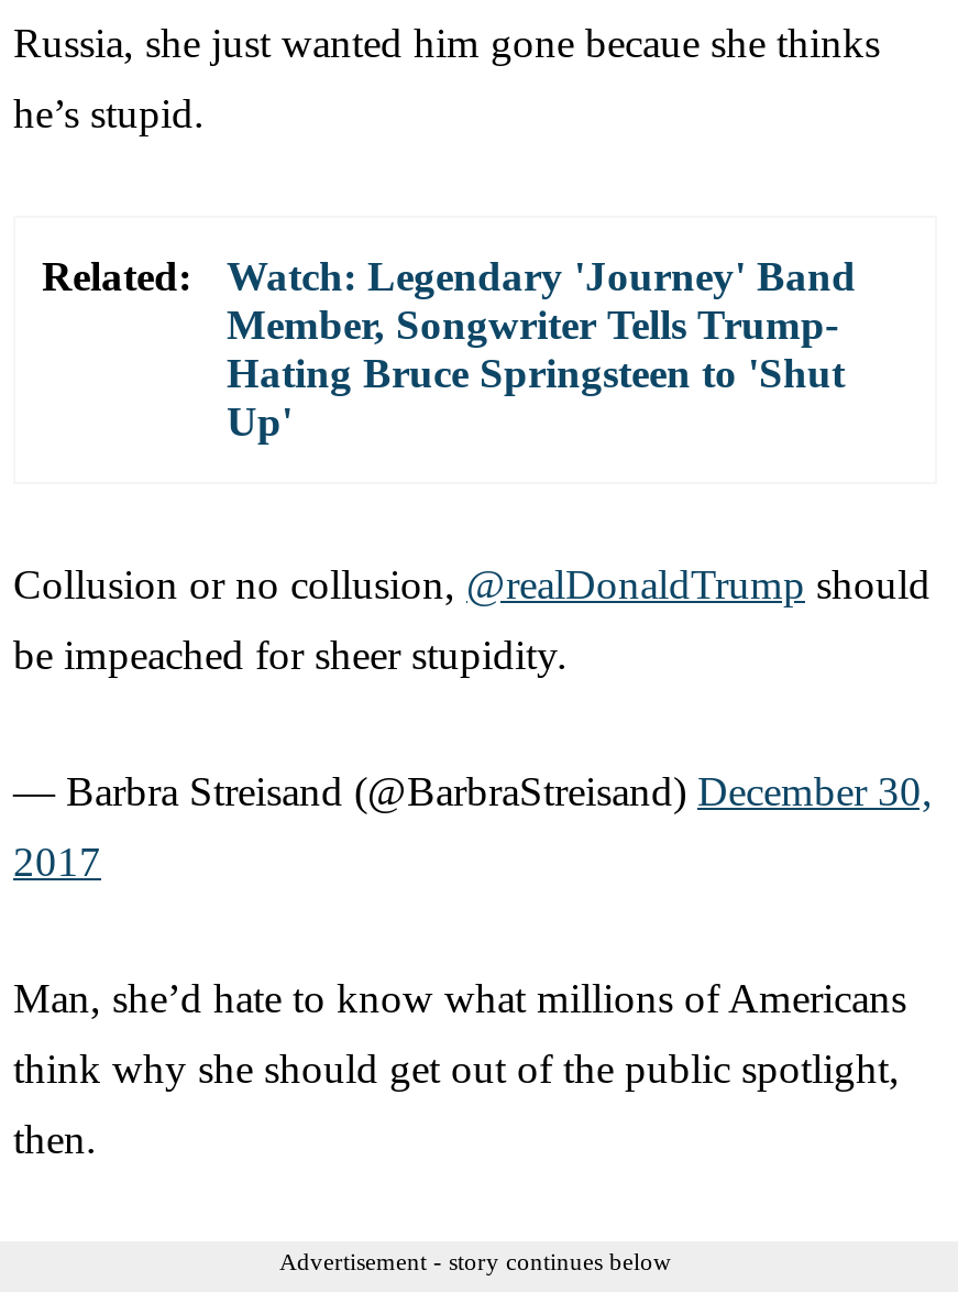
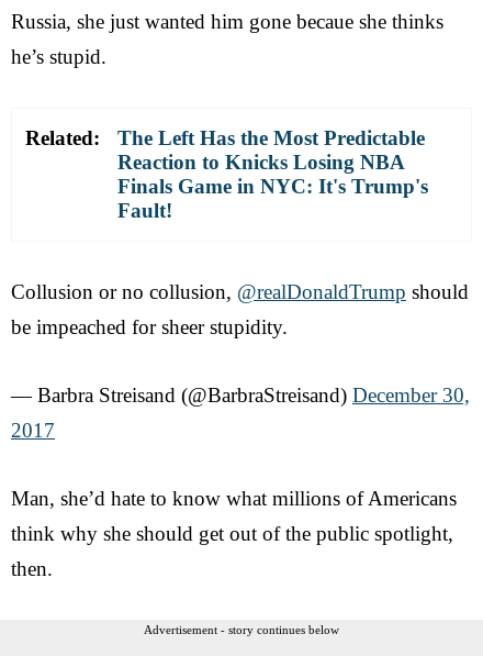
- Watch: Legendary 'Journey' Band
- Member, Songwriter Tells Trump-
- Hating Bruce Springsteen to 'Shut
- Up'
+ The Left Has the Most Predictable
+ Reaction to Knicks Losing NBA
+ Finals Game in NYC: It's Trump's
+ Fault!
